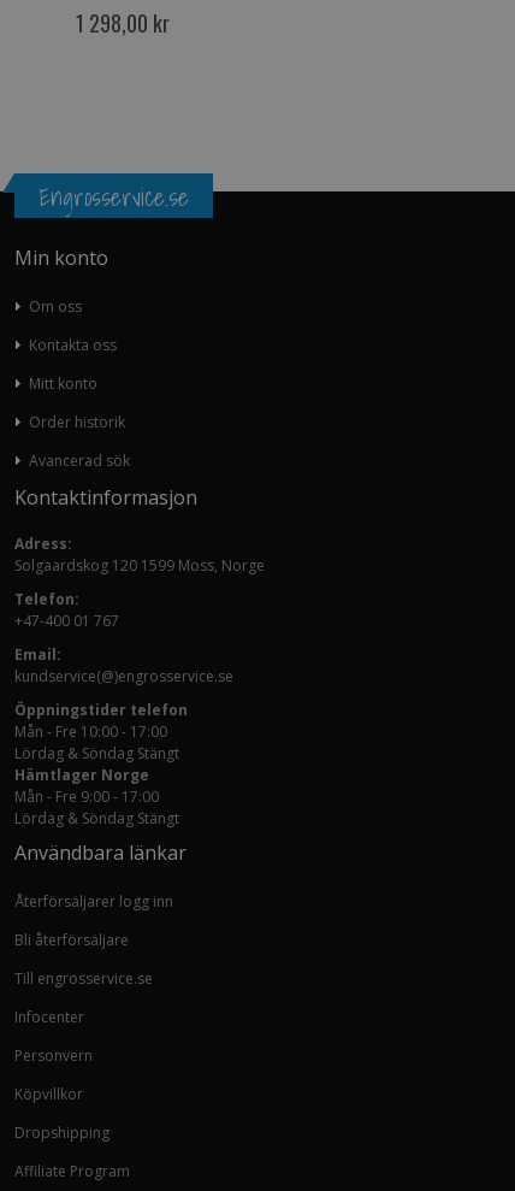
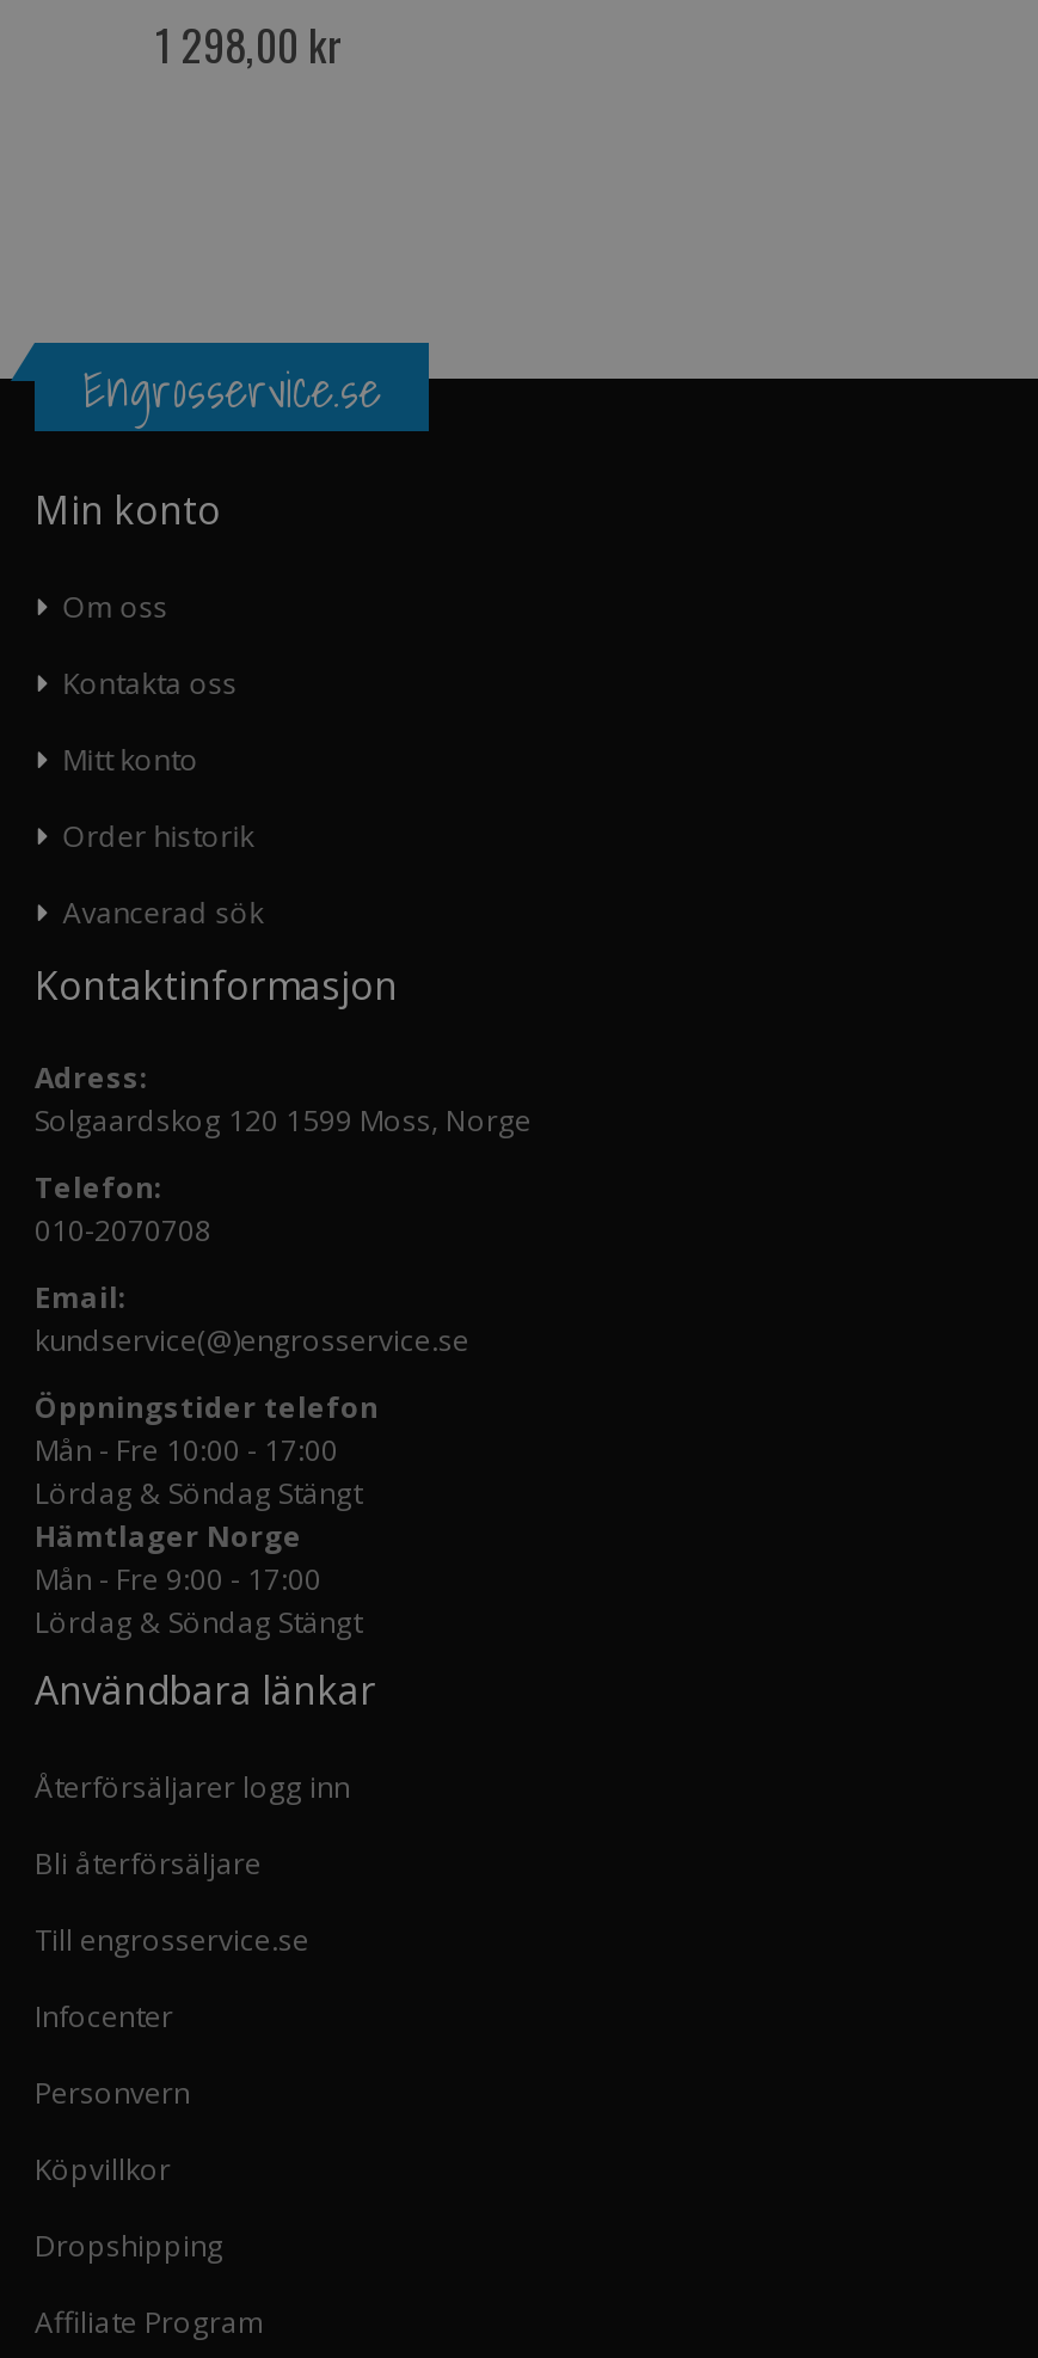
- +47-400 01 767
+ 010-2070708
